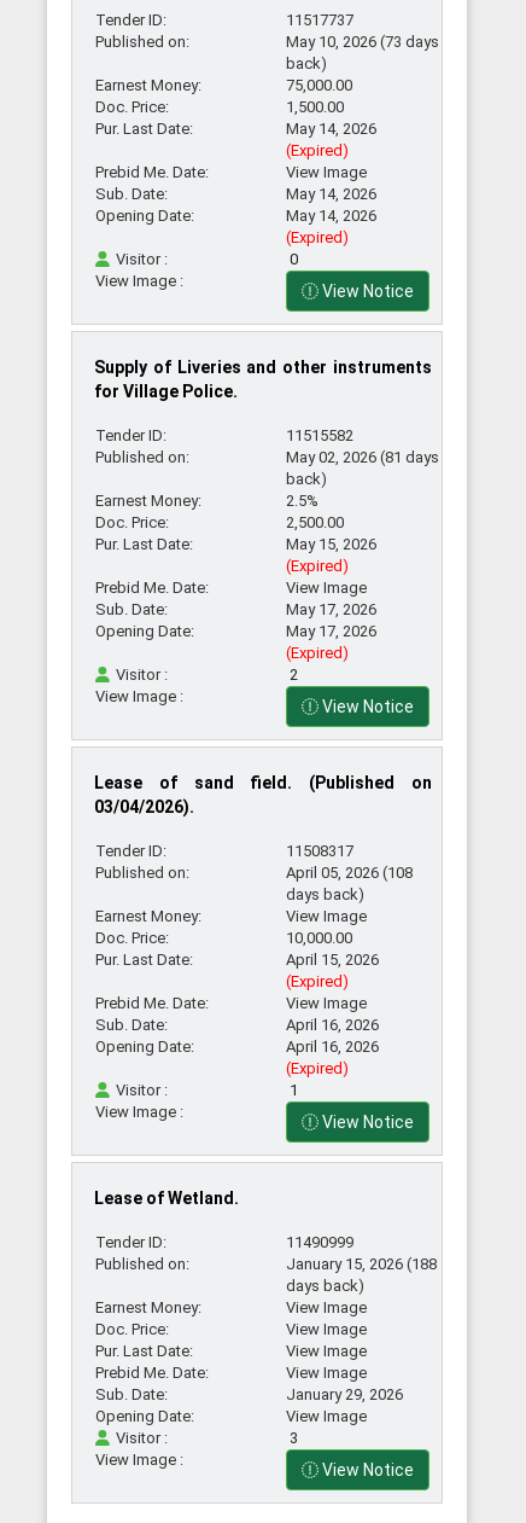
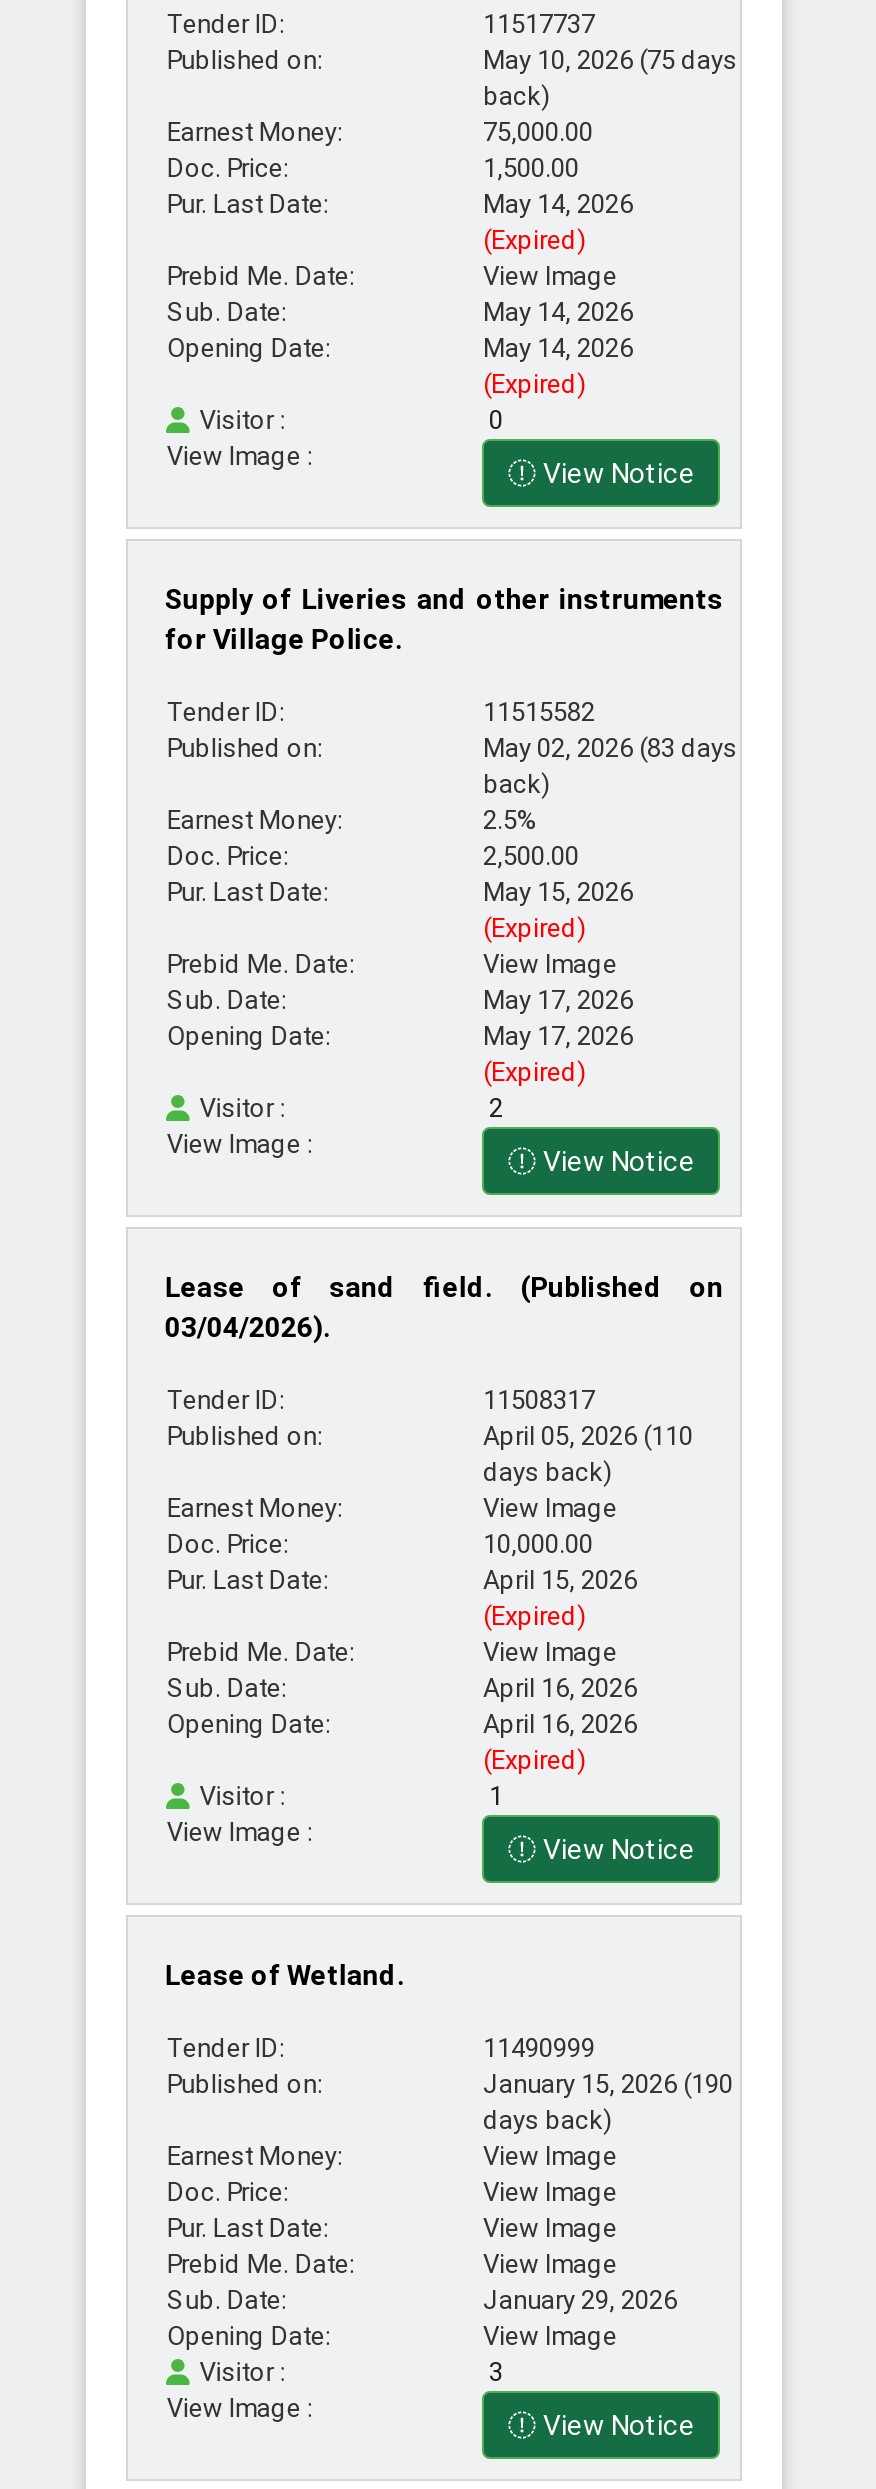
- May 10, 2026 (73 days
+ May 10, 2026 (75 days

- May 02, 2026 (81 days
+ May 02, 2026 (83 days

- April 05, 2026 (108
+ April 05, 2026 (110

- January 15, 2026 (188
+ January 15, 2026 (190
